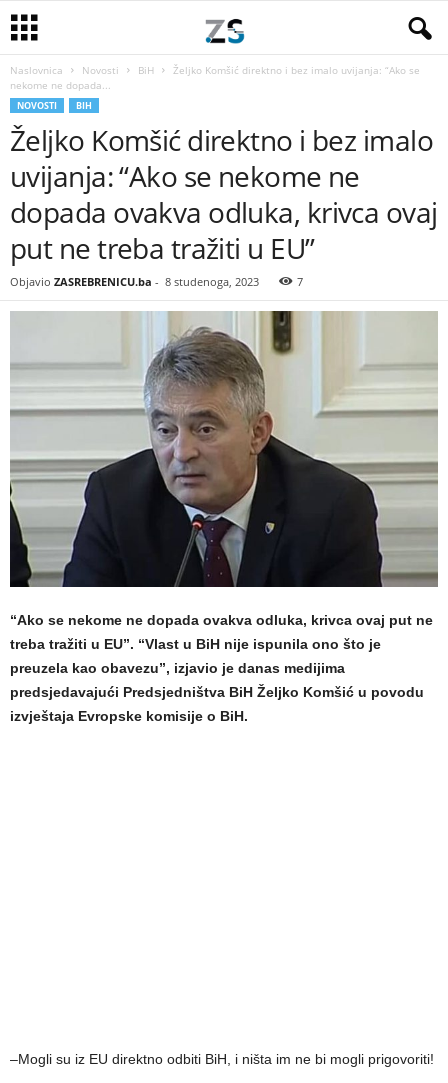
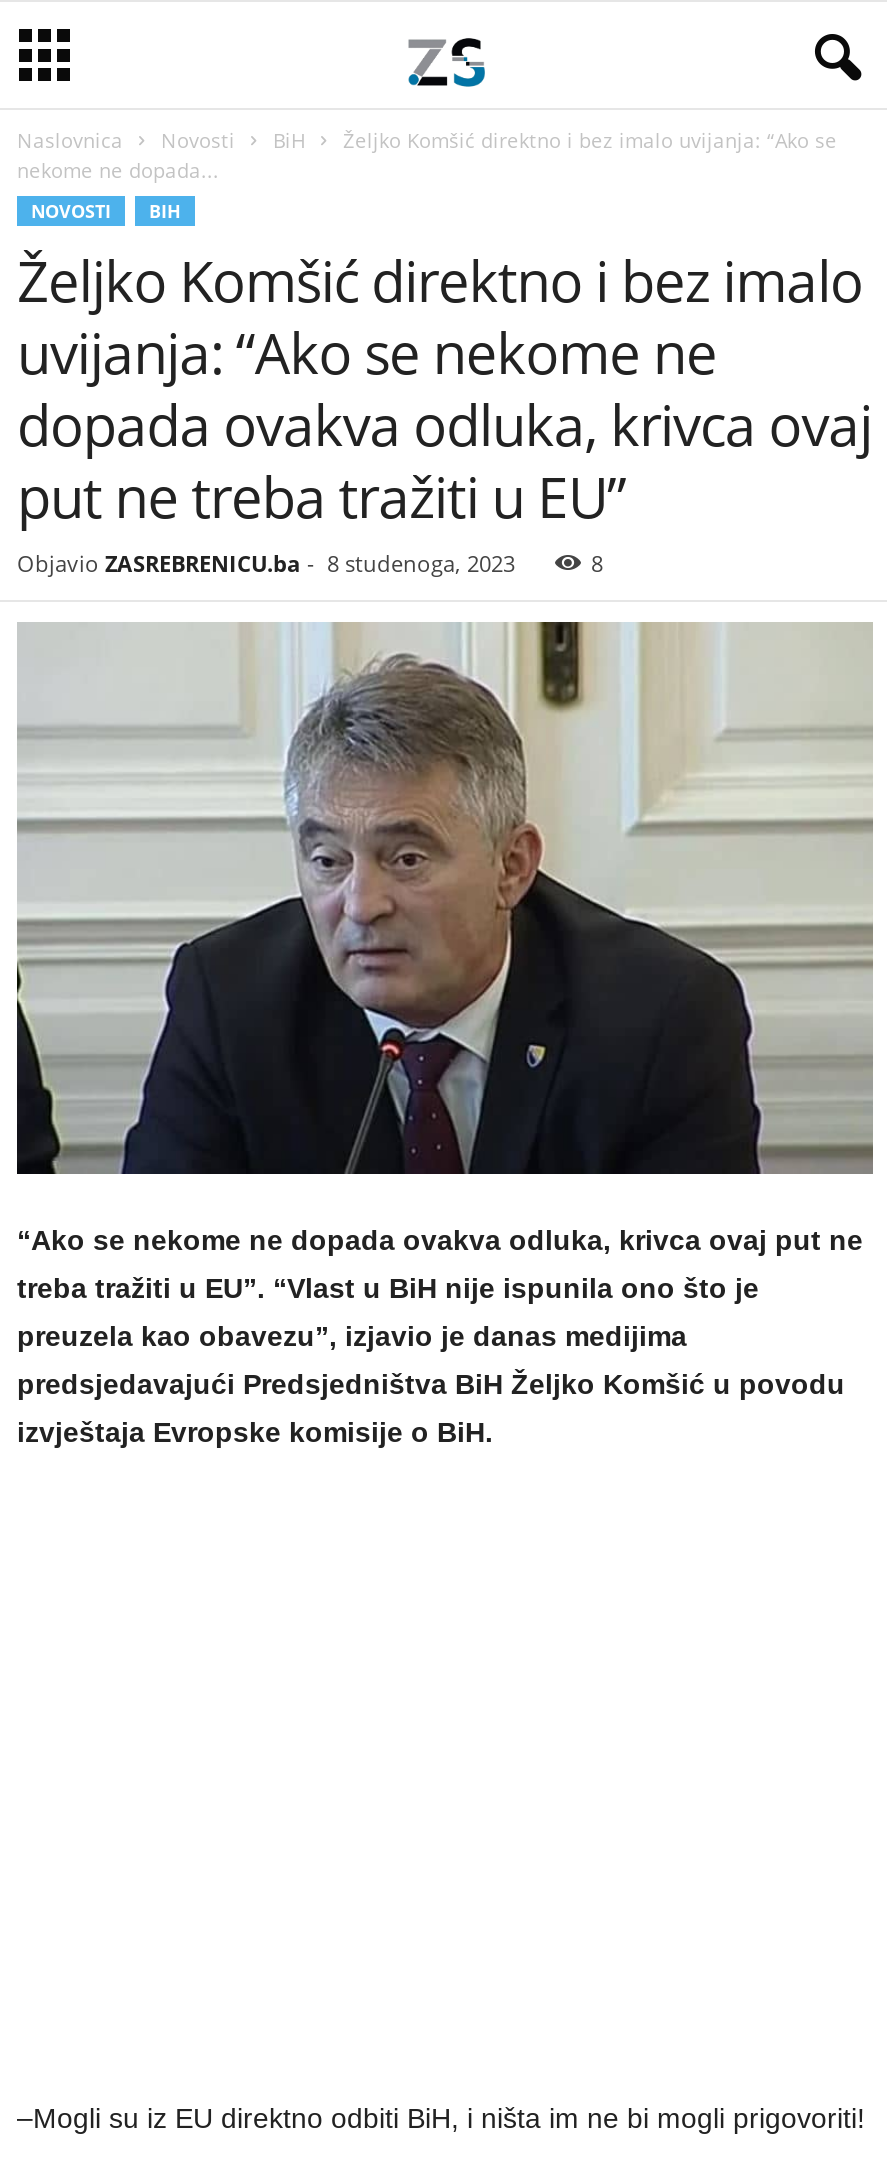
- 7
+ 8
